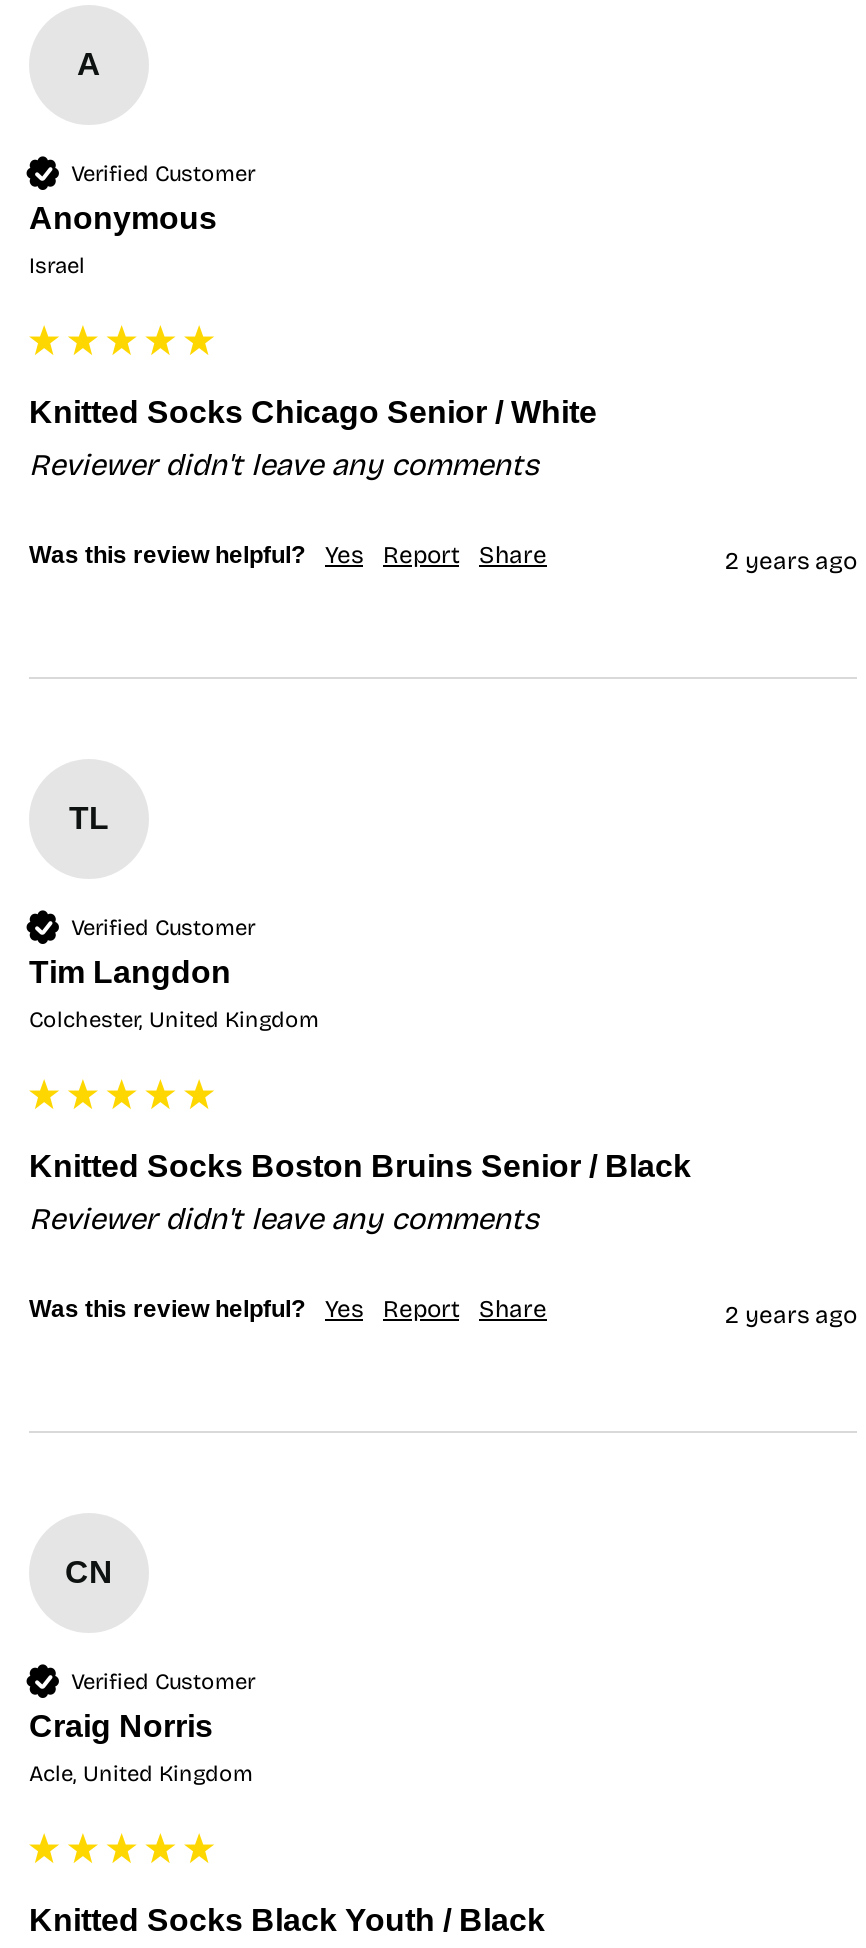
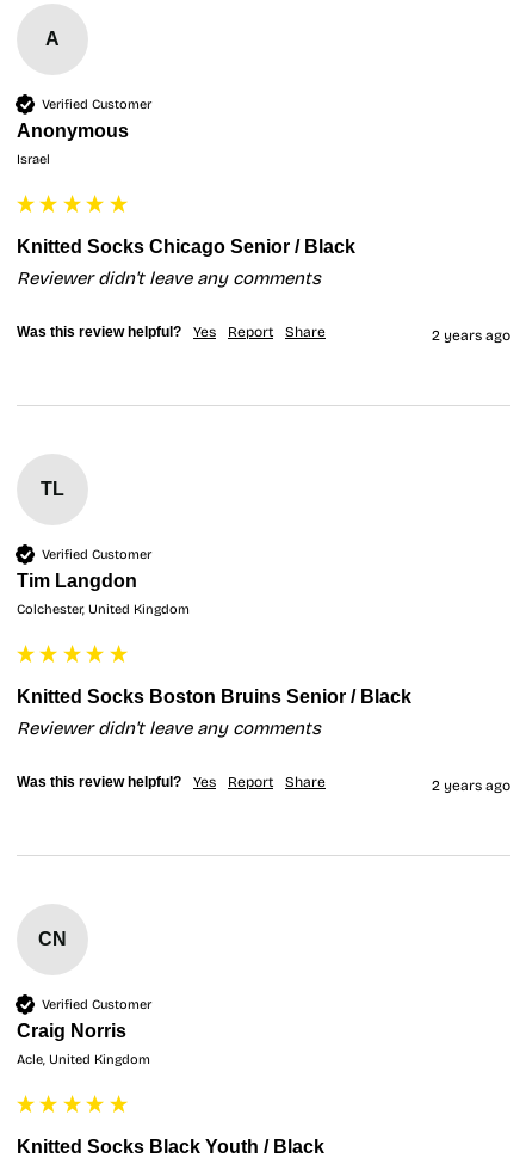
- Knitted Socks Chicago Senior / White
+ Knitted Socks Chicago Senior / Black
